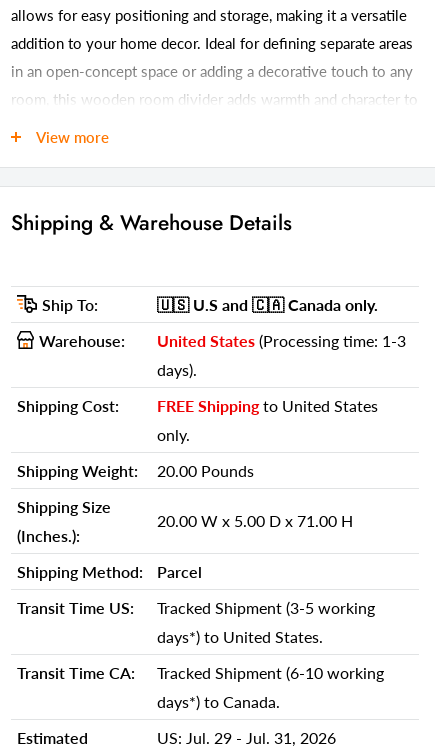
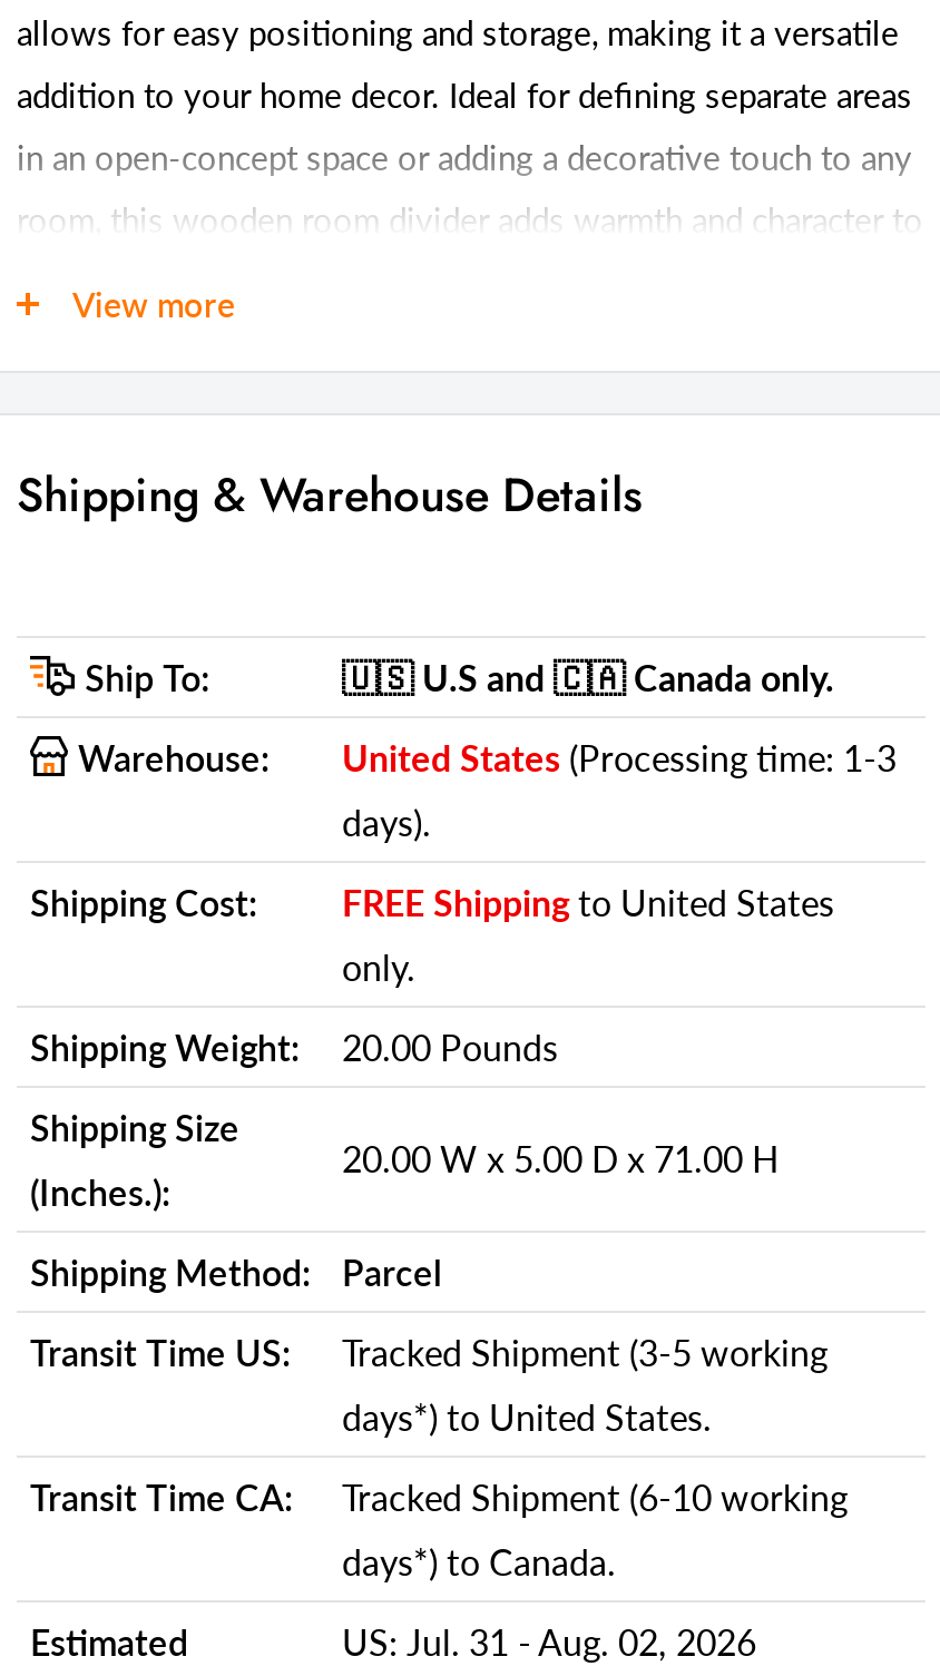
- US: Jul. 29 - Jul. 31, 2026
+ US: Jul. 31 - Aug. 02, 2026
